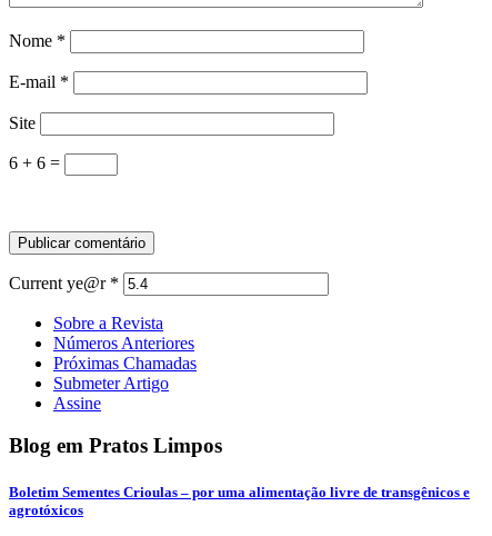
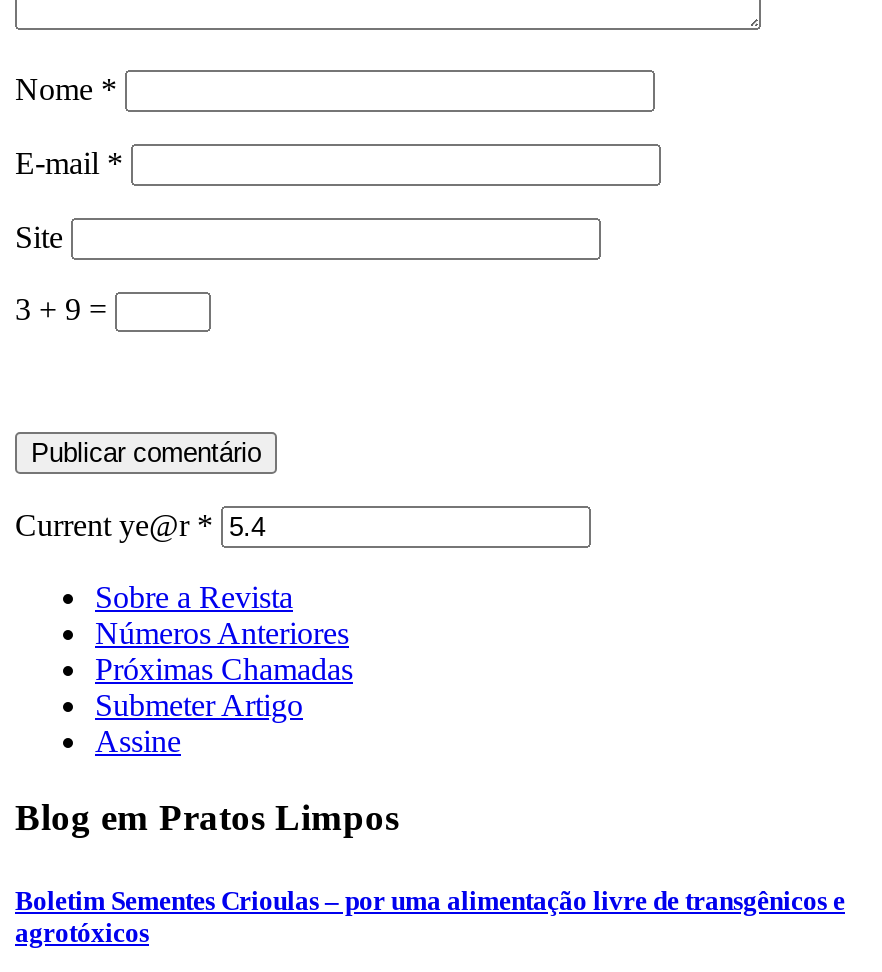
- 6 + 6 =
+ 3 + 9 =
